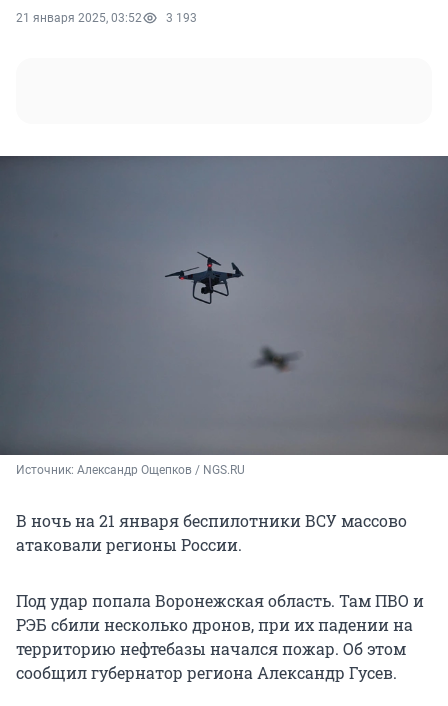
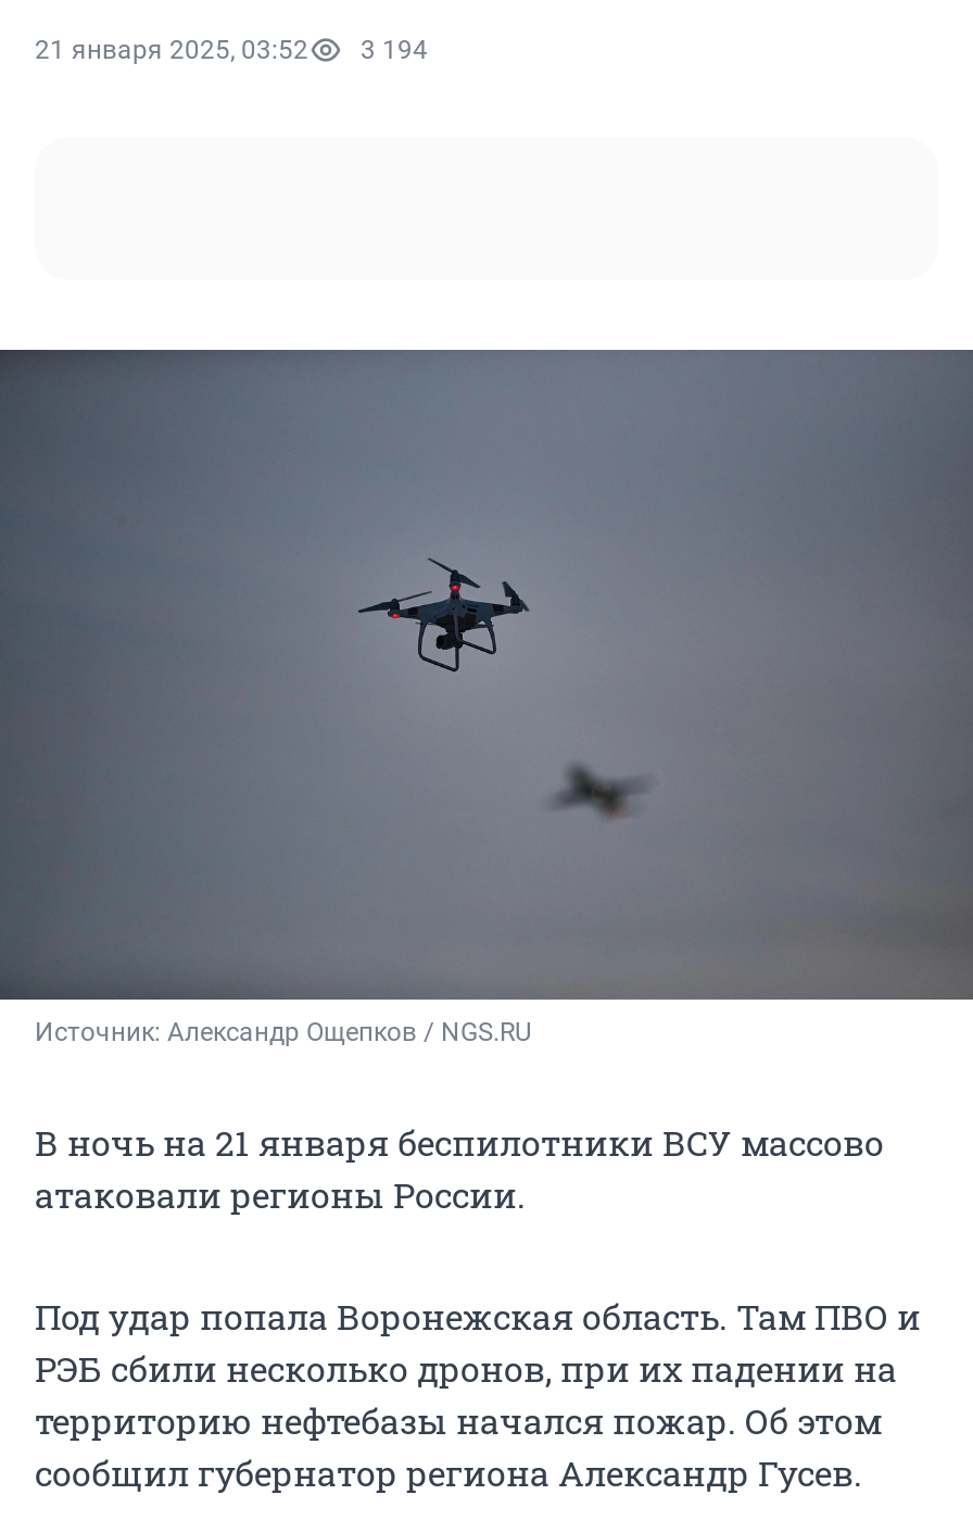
- 21 января 2025, 03:52 3 193
+ 21 января 2025, 03:52 3 194
